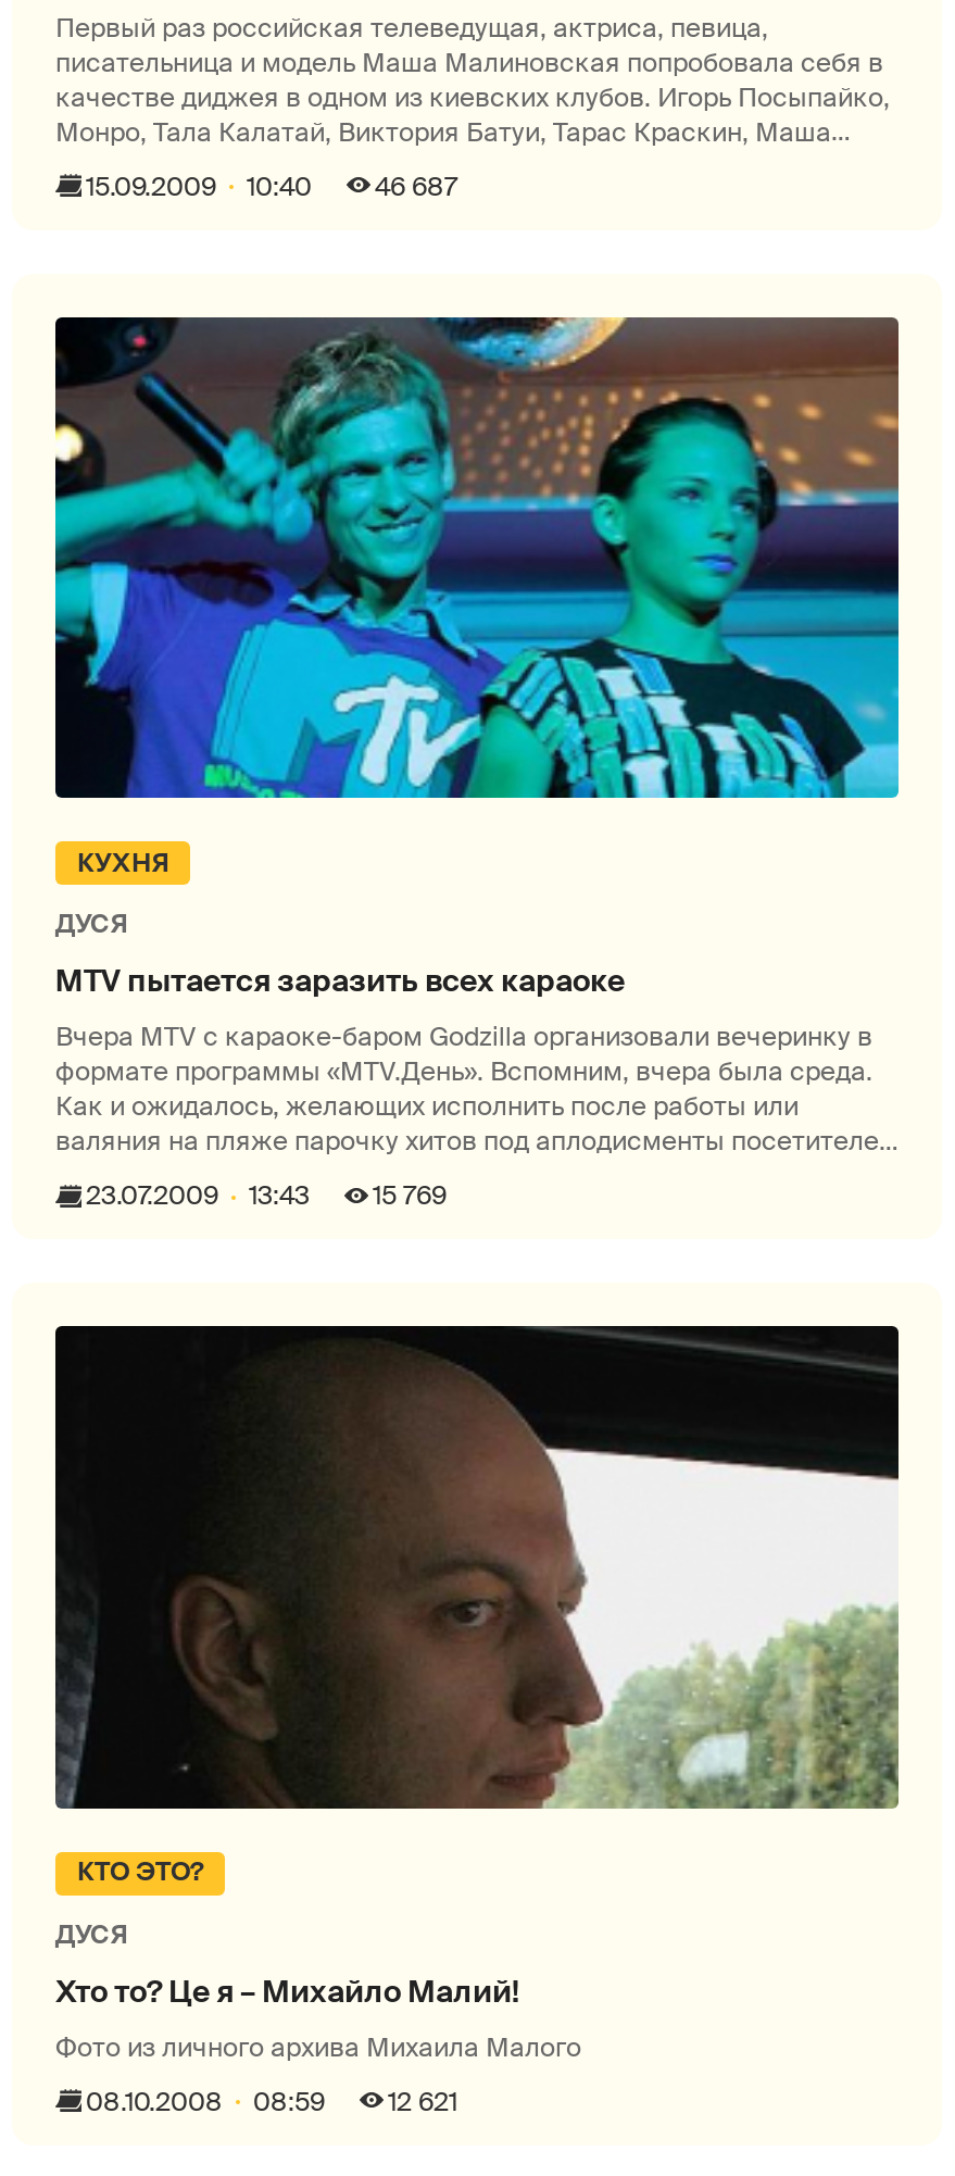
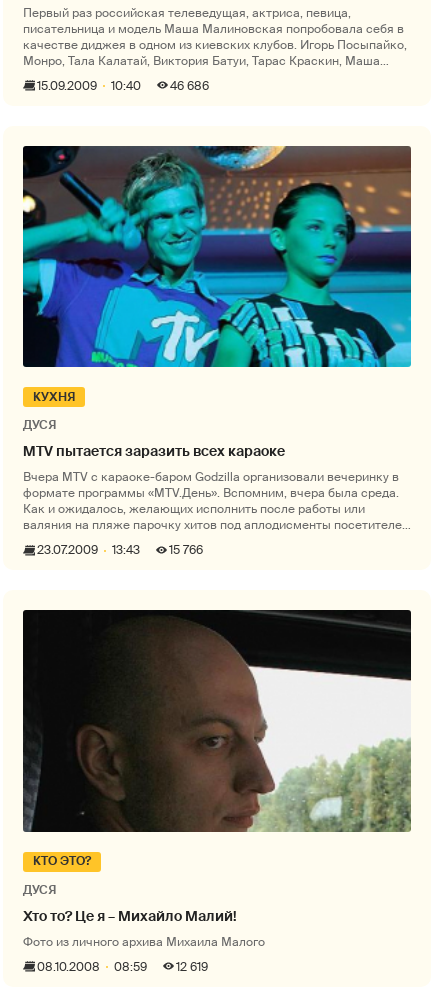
- 15.09.2009 10:40 46 687
+ 15.09.2009 10:40 46 686

- 23.07.2009 13:43 15 769
+ 23.07.2009 13:43 15 766

- 08.10.2008 08:59 12 621
+ 08.10.2008 08:59 12 619
